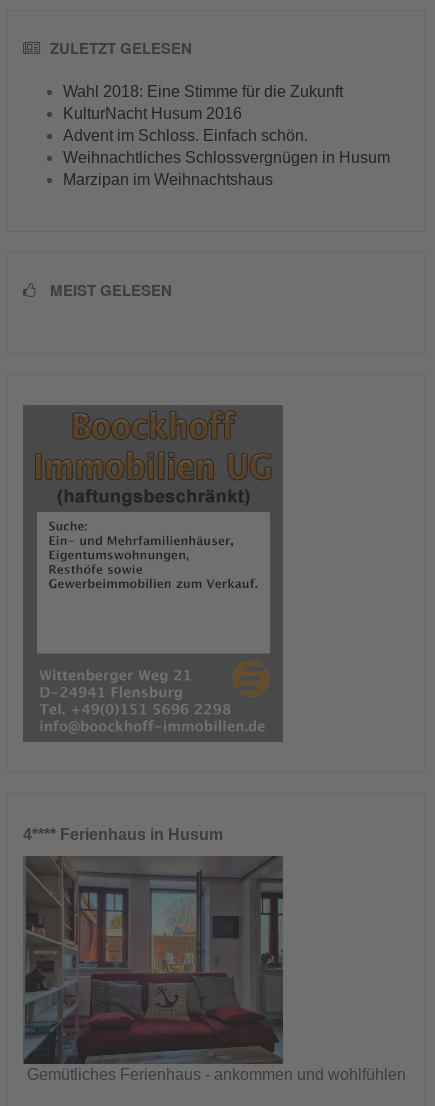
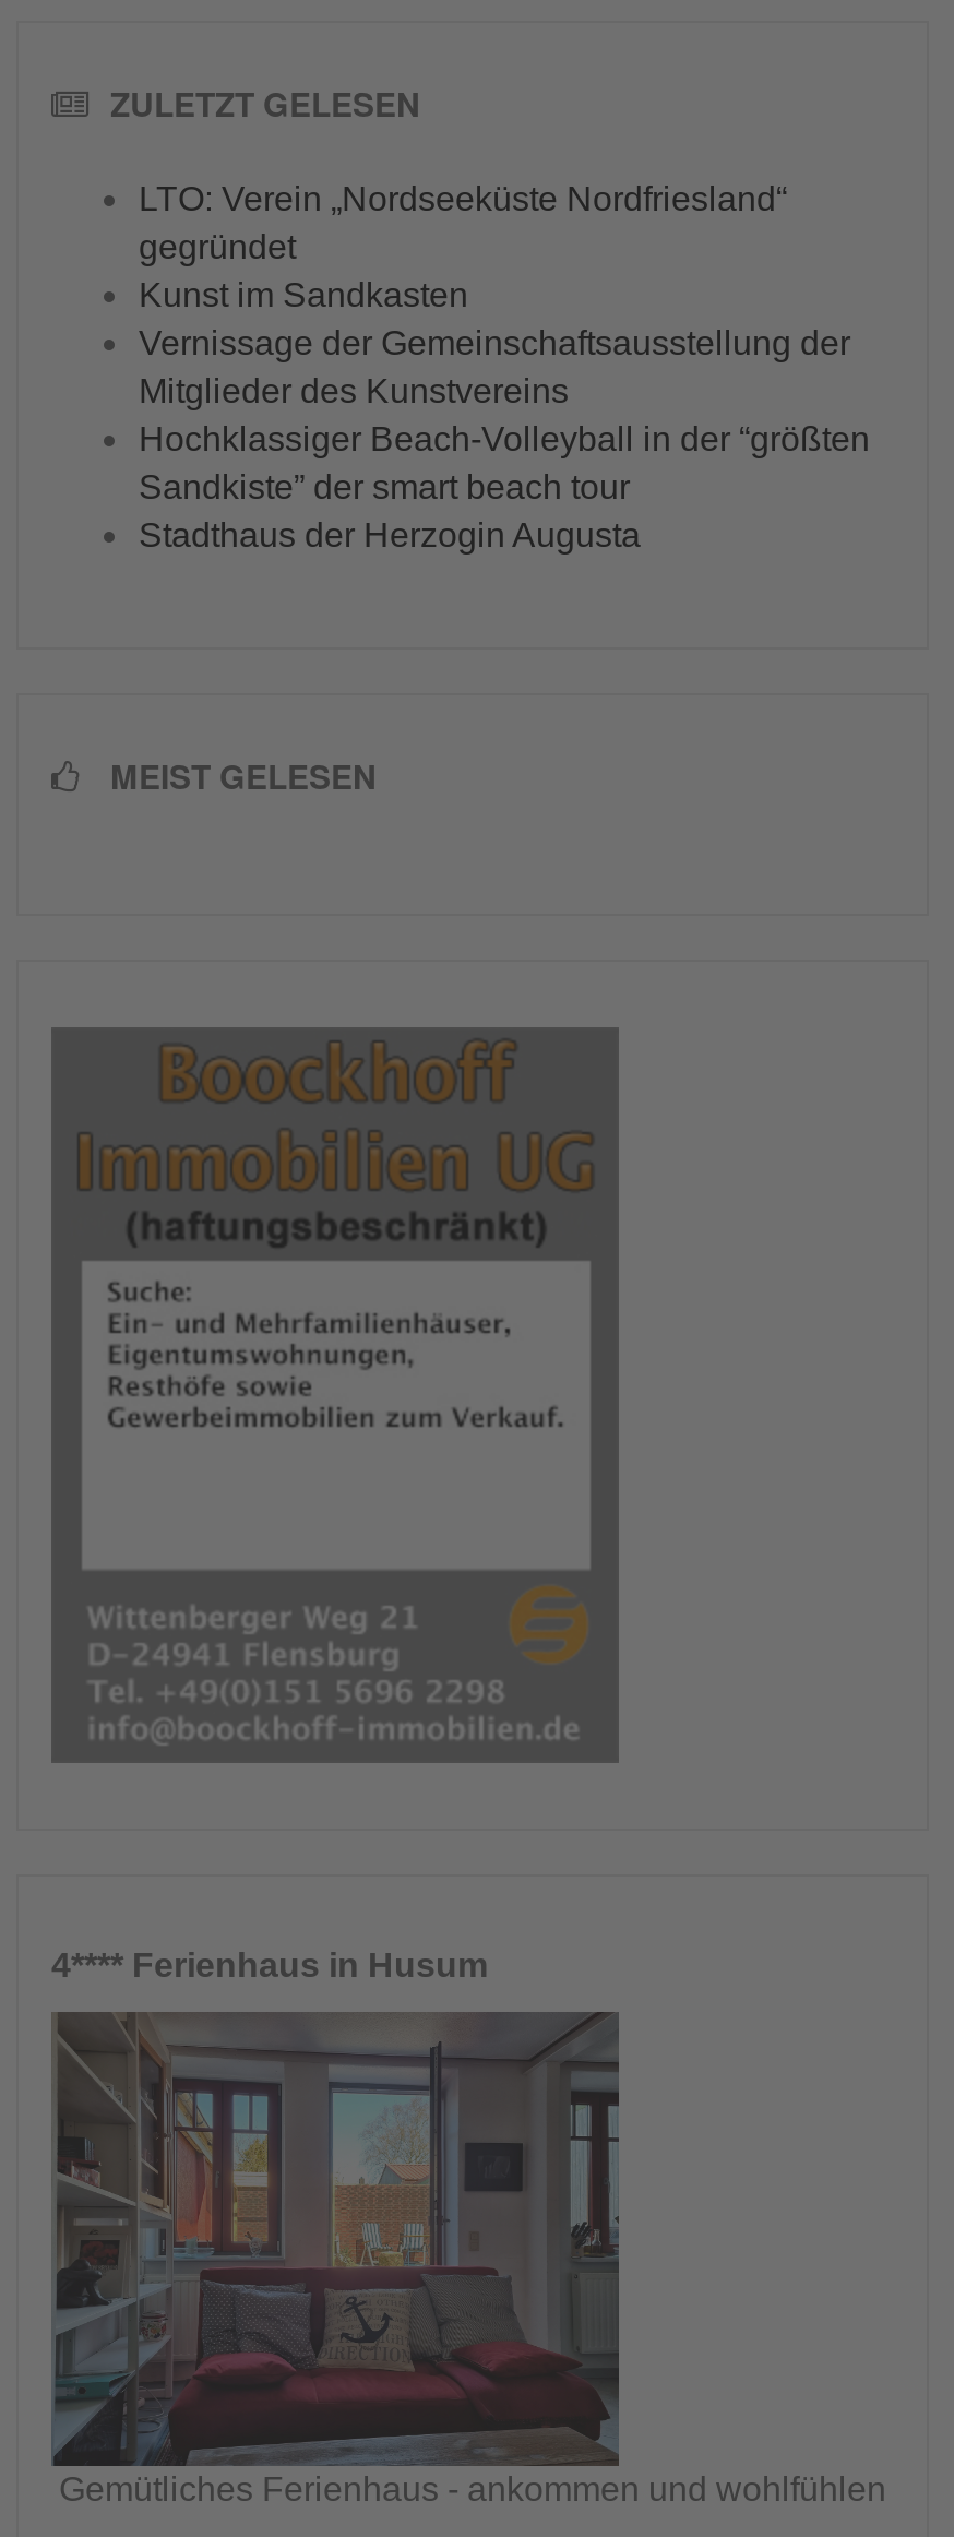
- Wahl 2018: Eine Stimme für die Zukunft
- KulturNacht Husum 2016
- Advent im Schloss. Einfach schön.
- Weihnachtliches Schlossvergnügen in Husum
- Marzipan im Weihnachtshaus
+ LTO: Verein „Nordseeküste Nordfriesland“
+ gegründet
+ Kunst im Sandkasten
+ Vernissage der Gemeinschaftsausstellung der
+ Mitglieder des Kunstvereins
+ Hochklassiger Beach-Volleyball in der “größten
+ Sandkiste” der smart beach tour
+ Stadthaus der Herzogin Augusta
